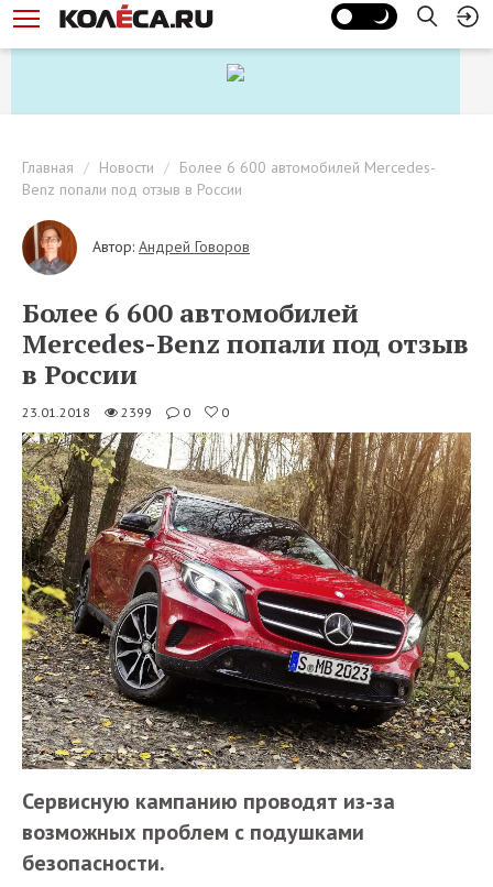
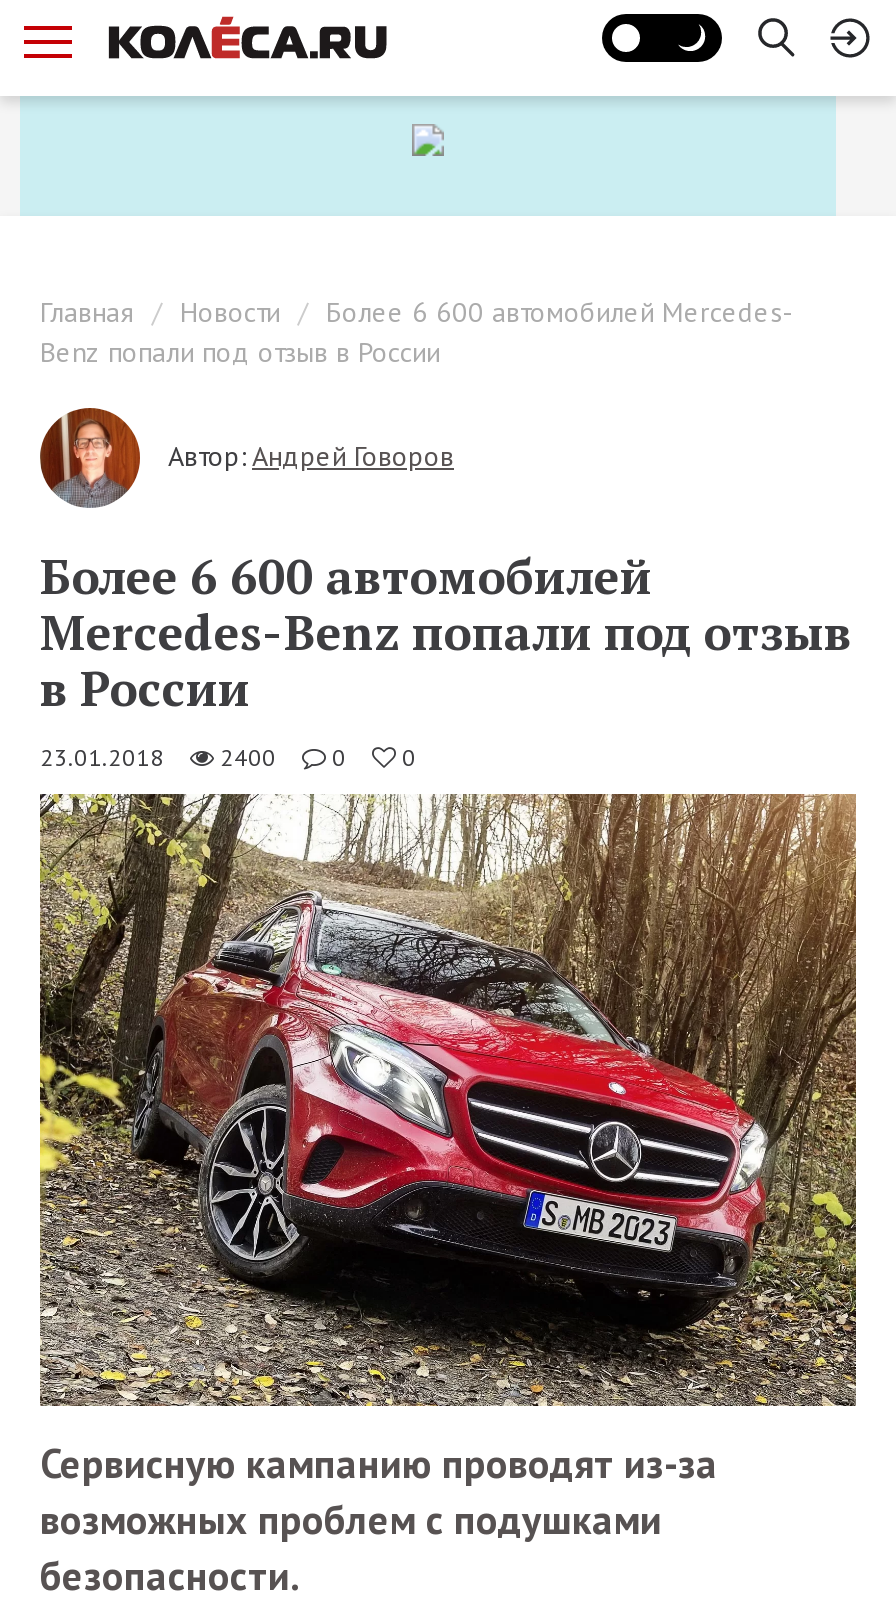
- 23.01.2018 2399 0 0
+ 23.01.2018 2400 0 0
